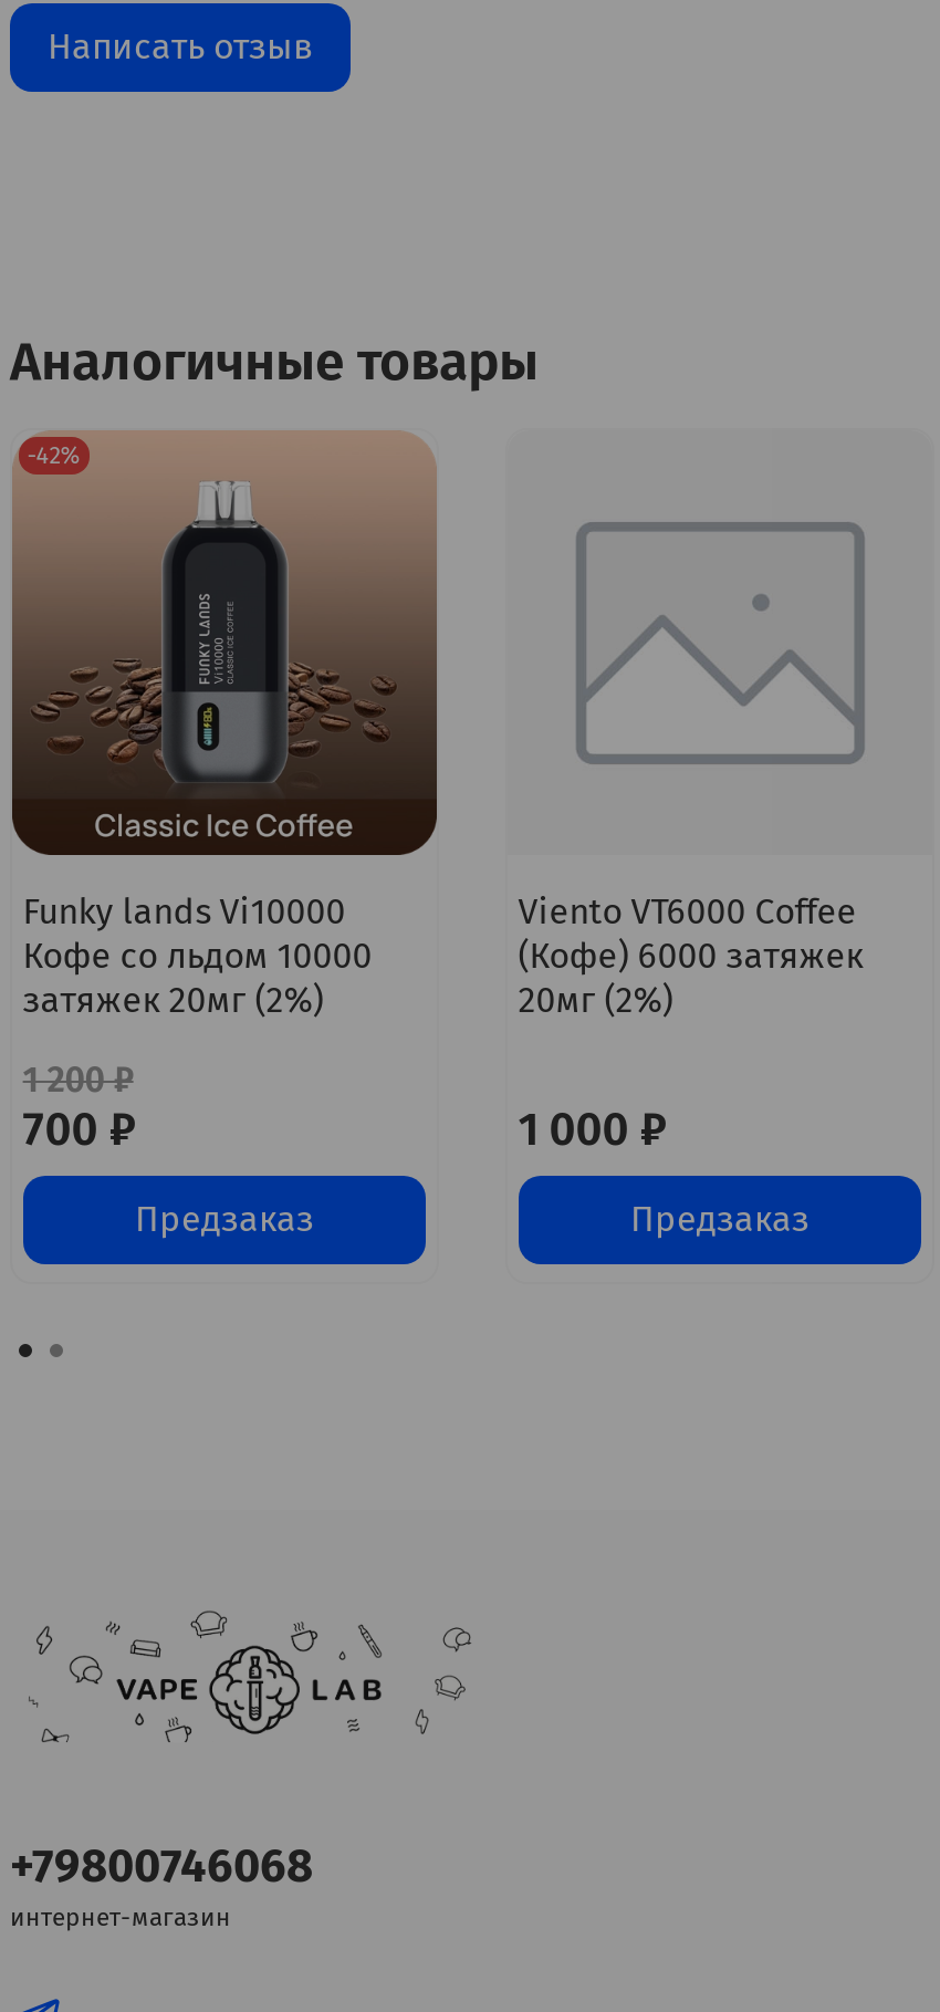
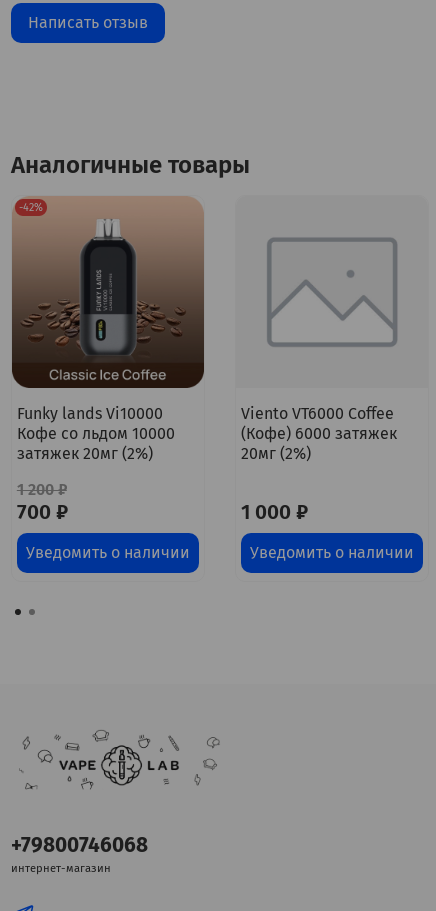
- Предзаказ
+ Уведомить о наличии

- Предзаказ
+ Уведомить о наличии
